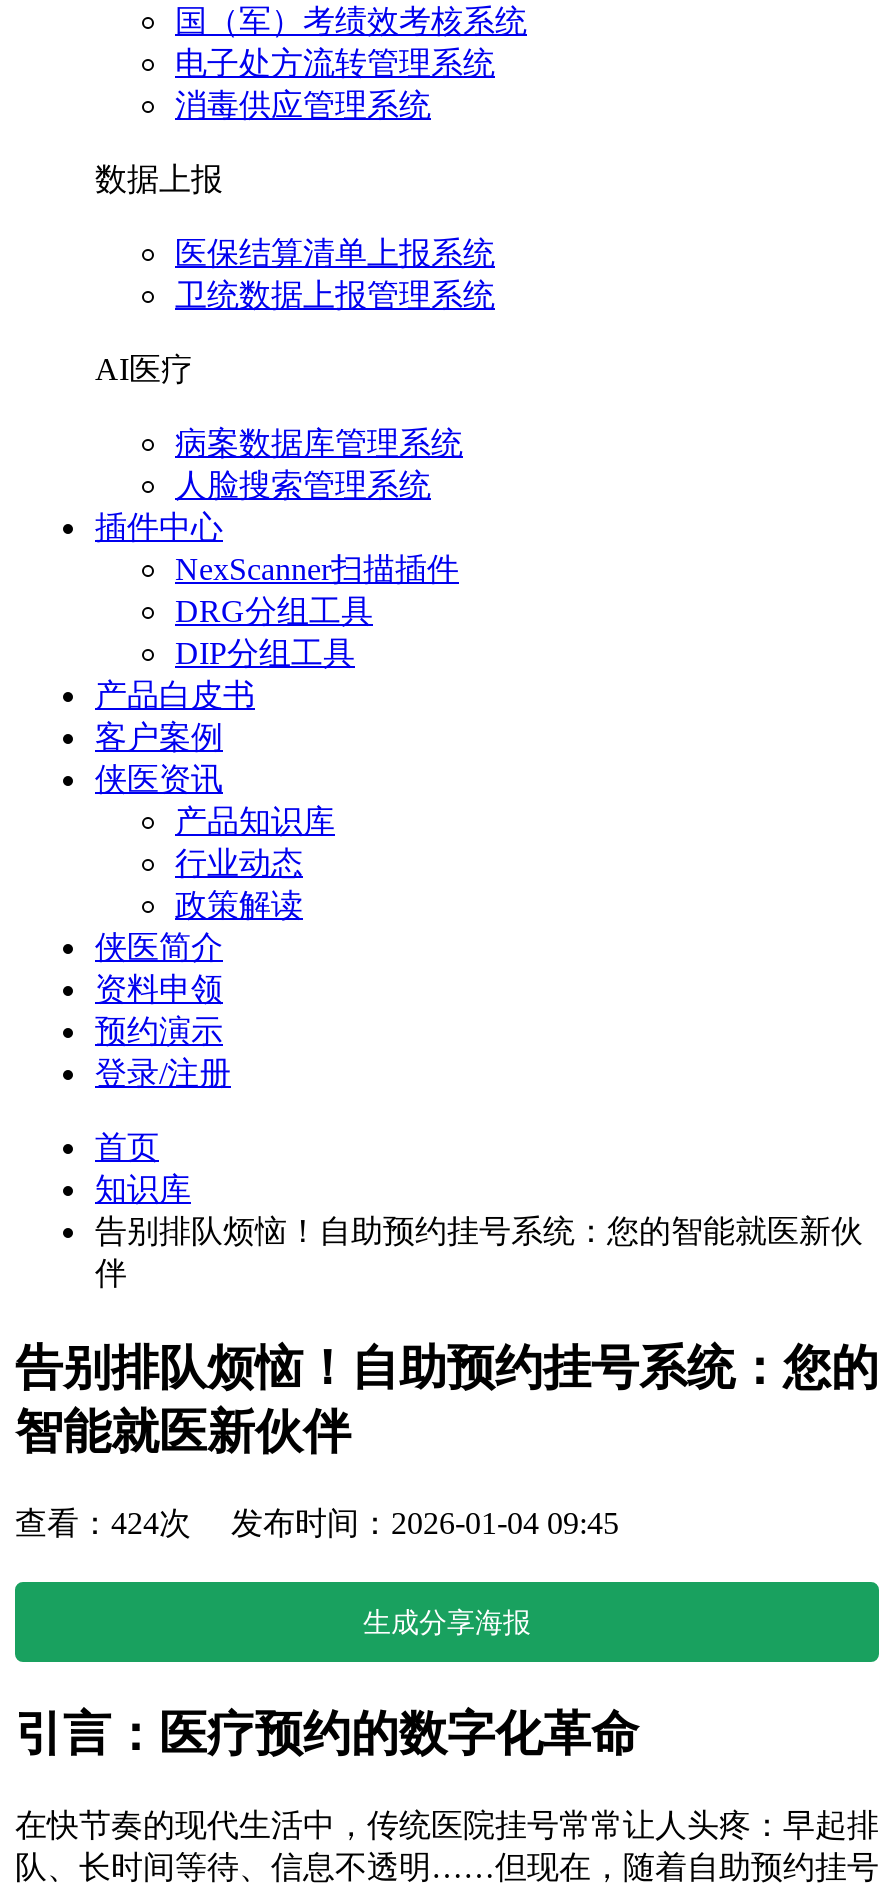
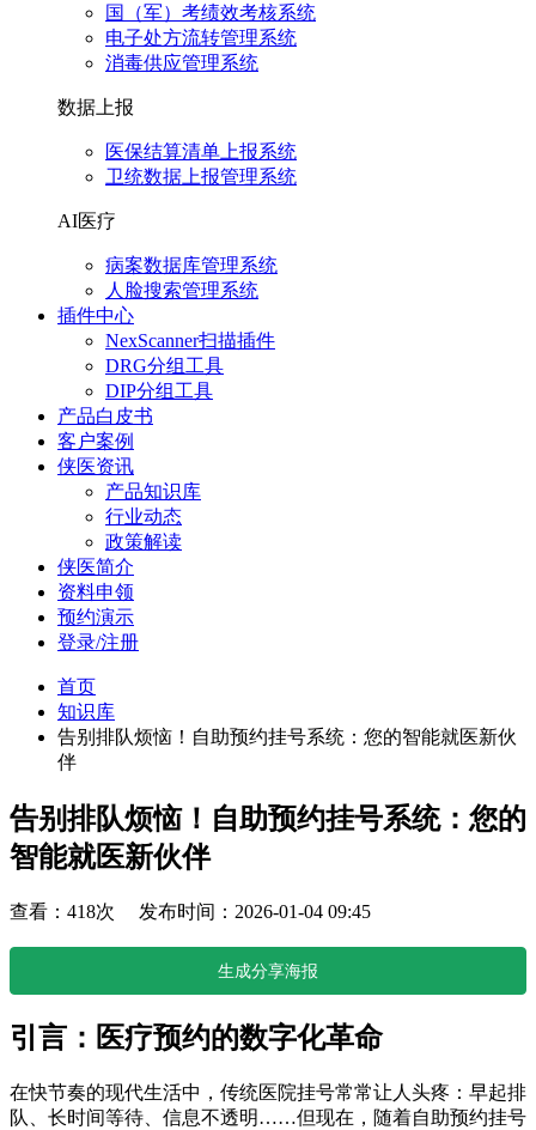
- 查看：424次 发布时间：2026-01-04 09:45
+ 查看：418次 发布时间：2026-01-04 09:45
